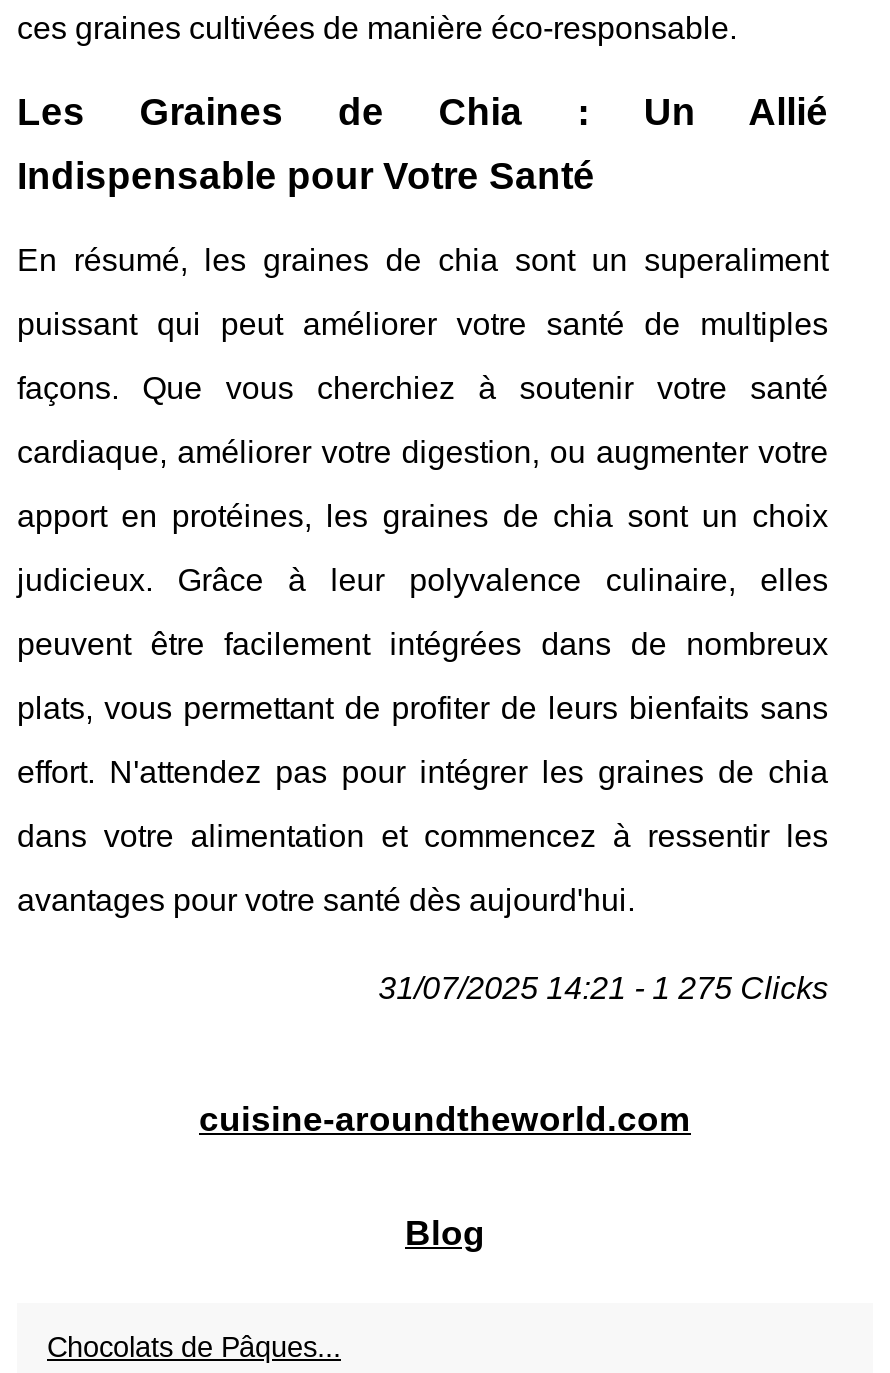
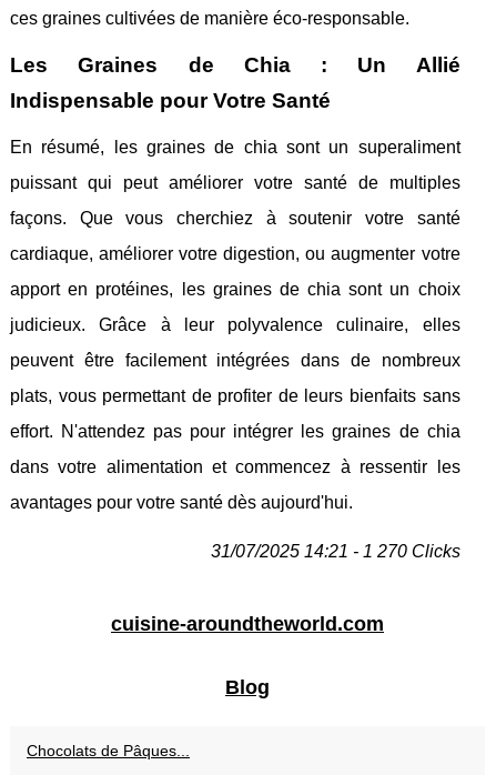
- 31/07/2025 14:21 - 1 275 Clicks
+ 31/07/2025 14:21 - 1 270 Clicks
